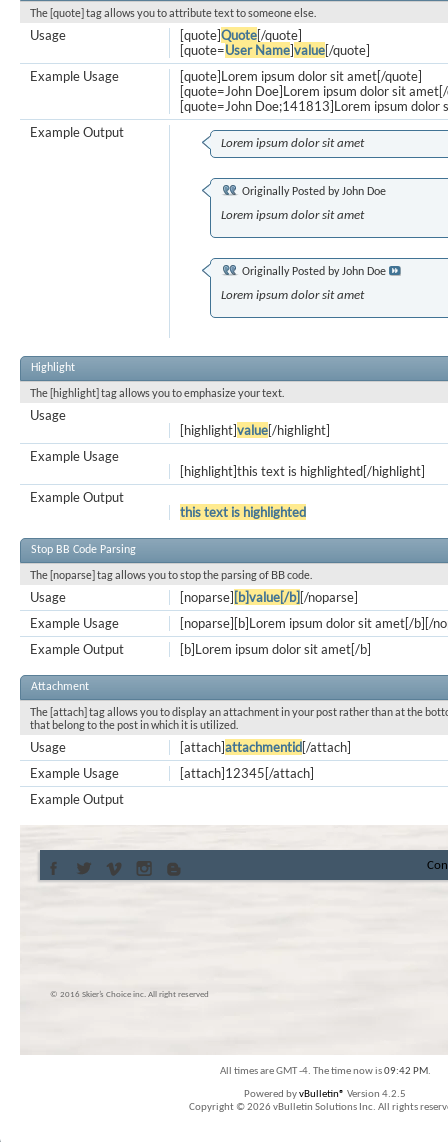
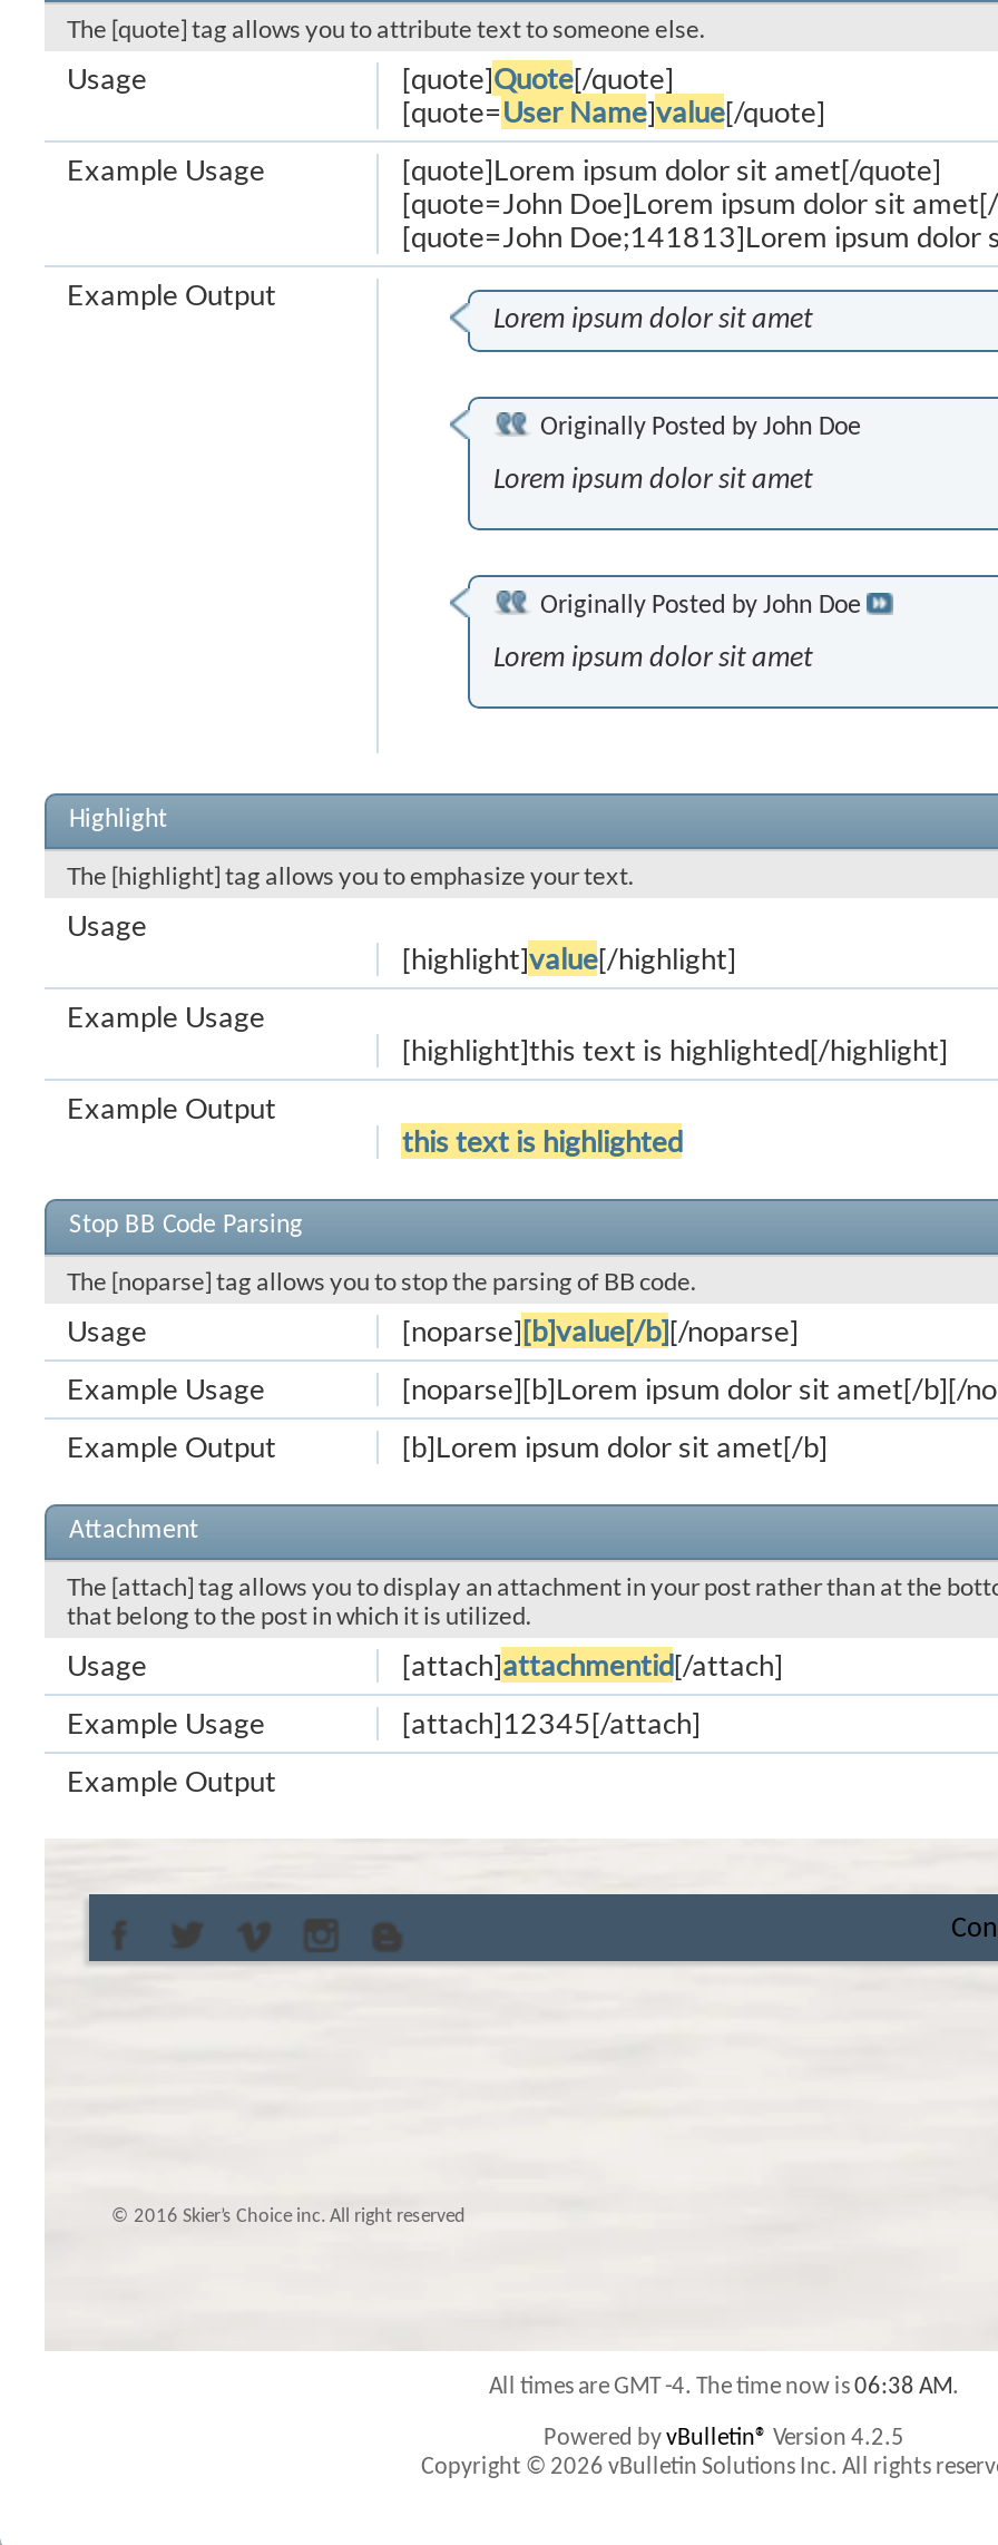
- All times are GMT -4. The time now is 09:42 PM.
+ All times are GMT -4. The time now is 06:38 AM.
